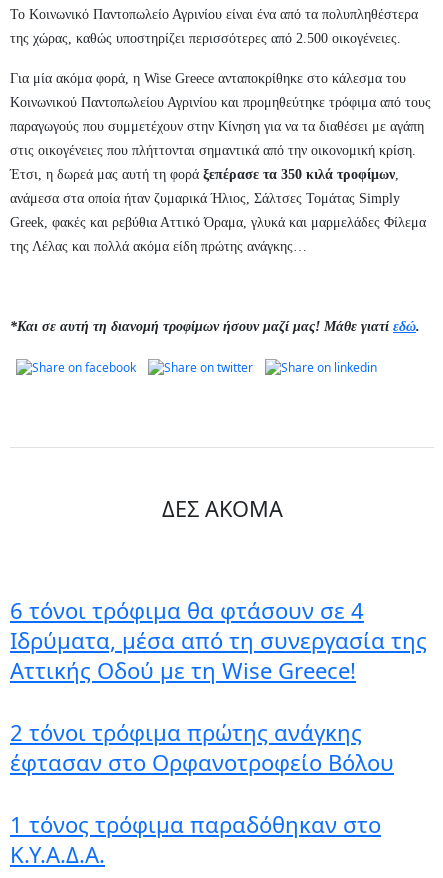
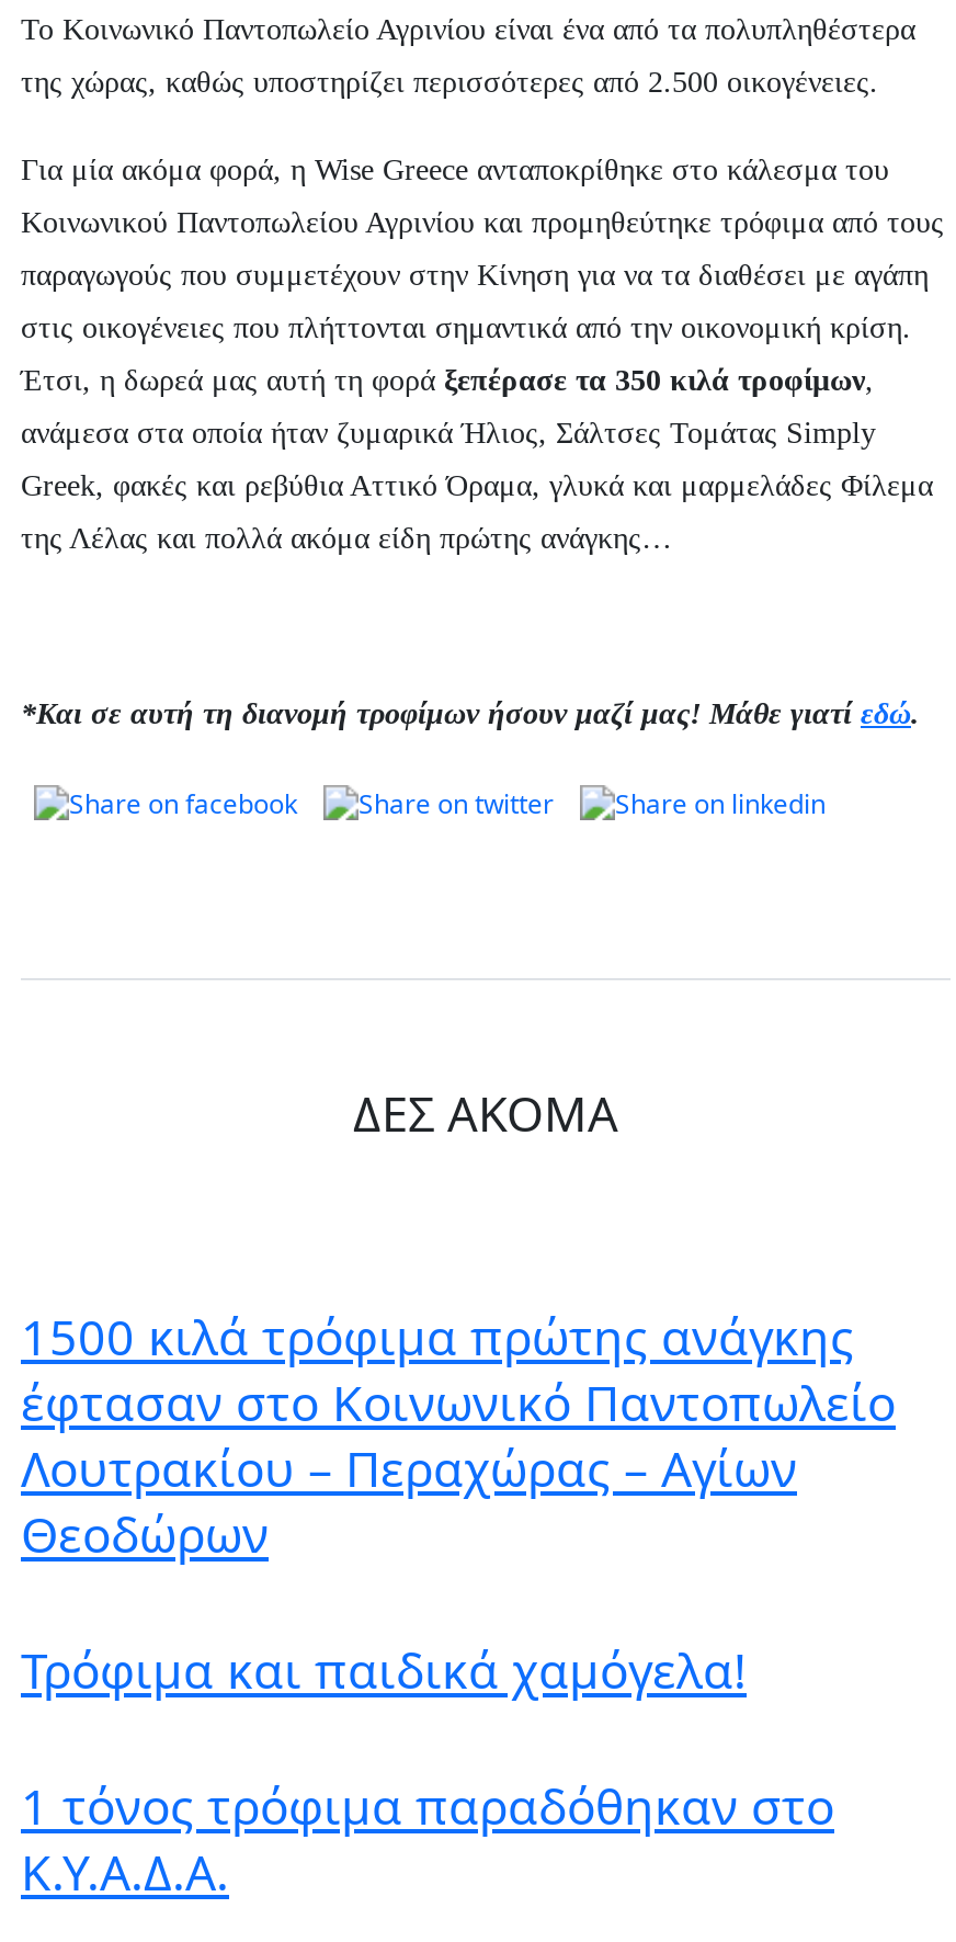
- 6 τόνοι τρόφιμα θα φτάσουν σε 4
- Ιδρύματα, μέσα από τη συνεργασία της
- Αττικής Οδού με τη Wise Greece!
+ 1500 κιλά τρόφιμα πρώτης ανάγκης
+ έφτασαν στο Κοινωνικό Παντοπωλείο
+ Λουτρακίου – Περαχώρας – Αγίων
+ Θεοδώρων

- 2 τόνοι τρόφιμα πρώτης ανάγκης
- έφτασαν στο Ορφανοτροφείο Βόλου
+ Τρόφιμα και παιδικά χαμόγελα!
